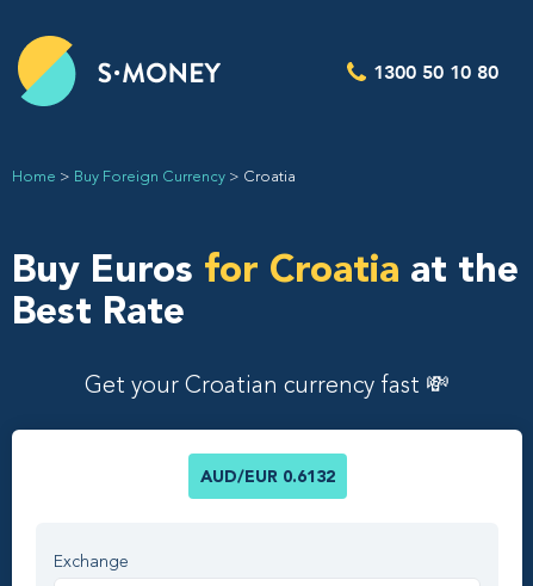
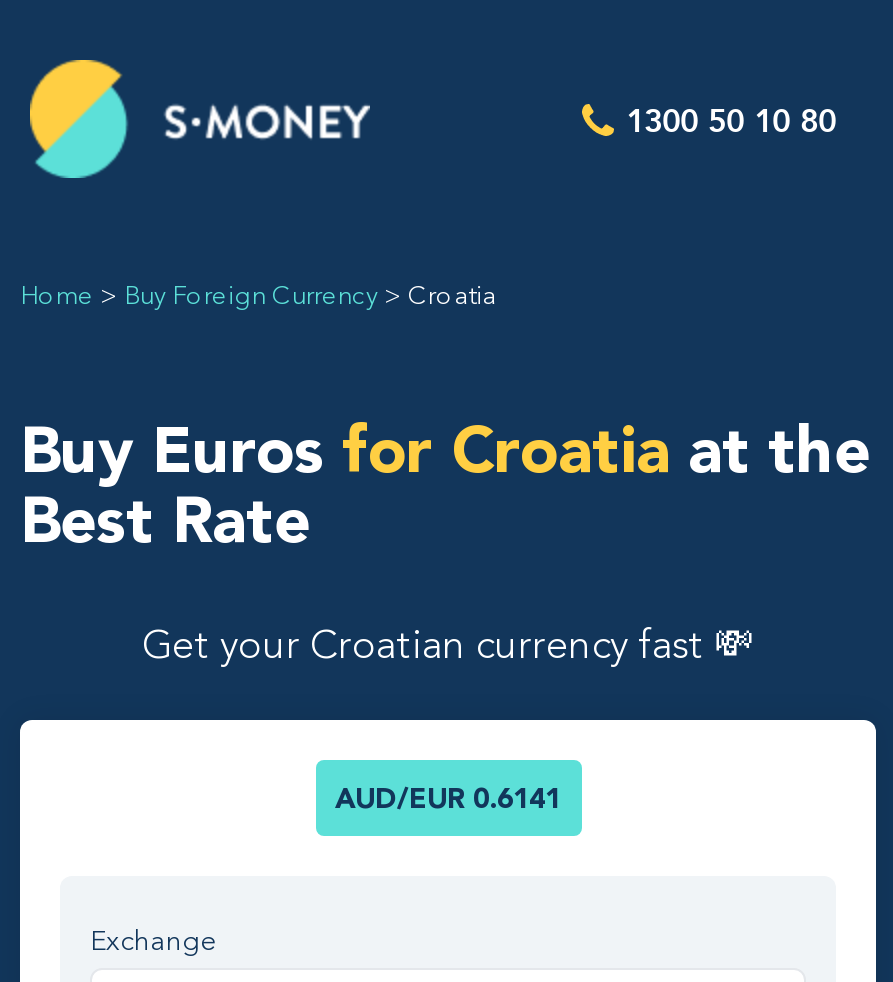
- AUD/EUR 0.6132
+ AUD/EUR 0.6141
